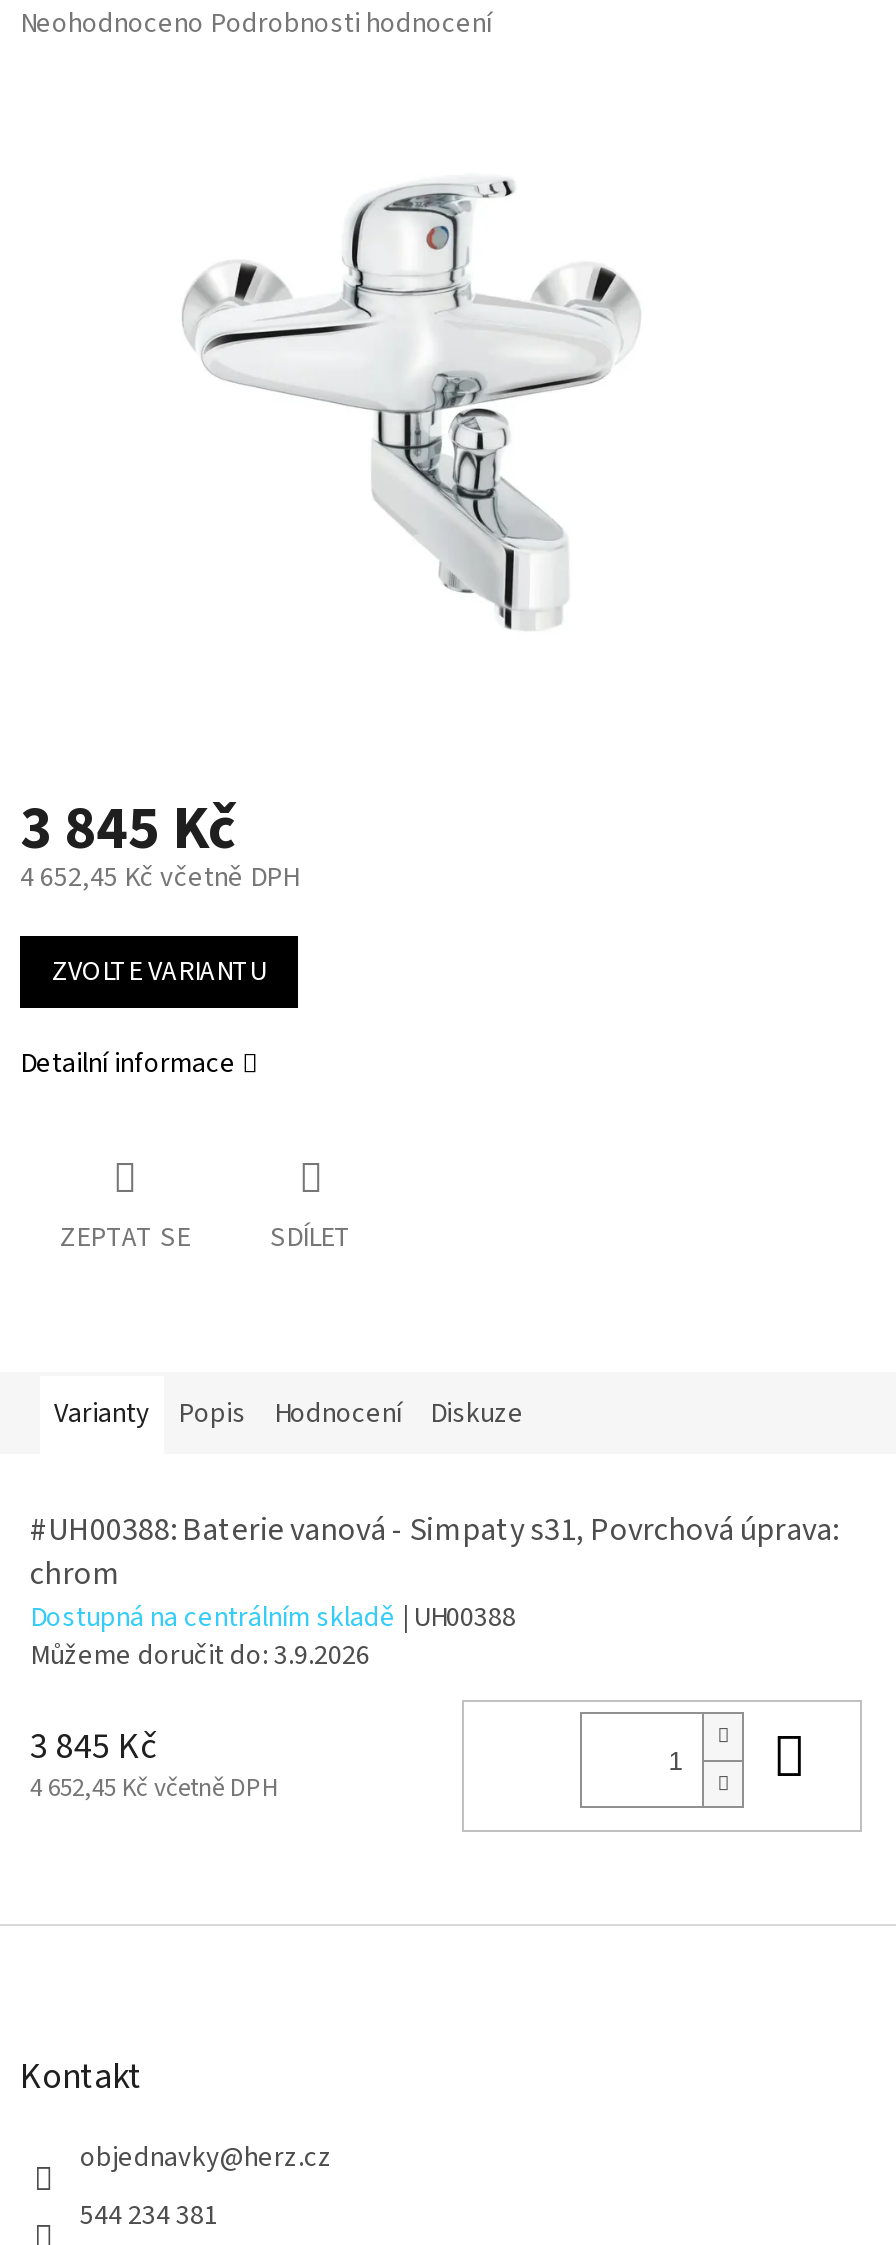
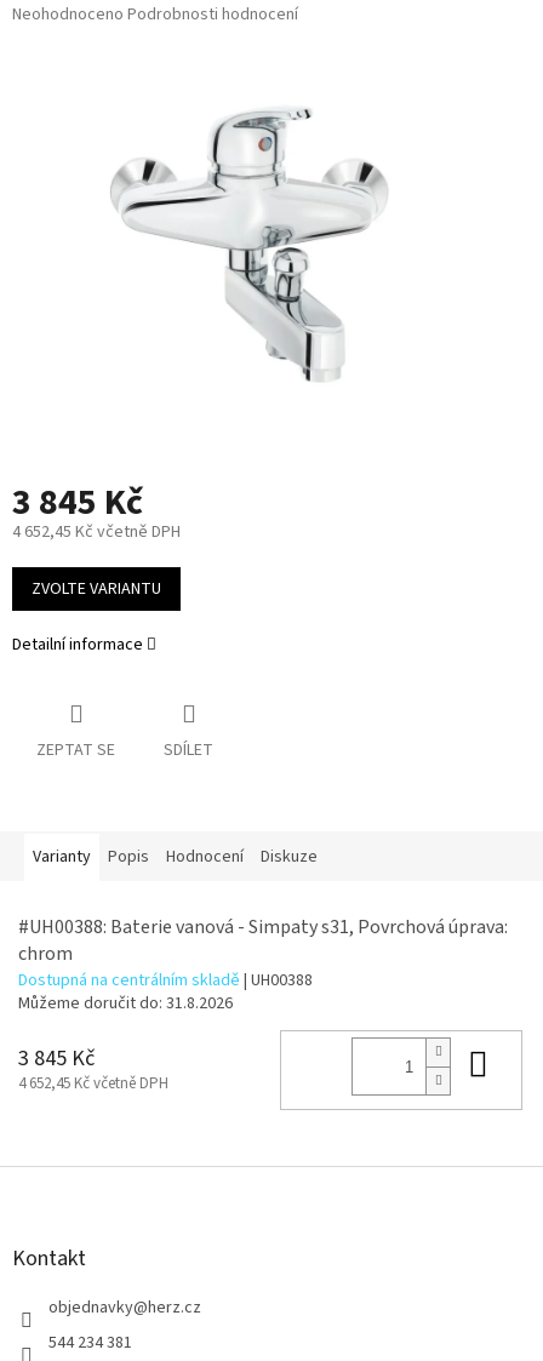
- Můžeme doručit do: 3.9.2026
+ Můžeme doručit do: 31.8.2026
